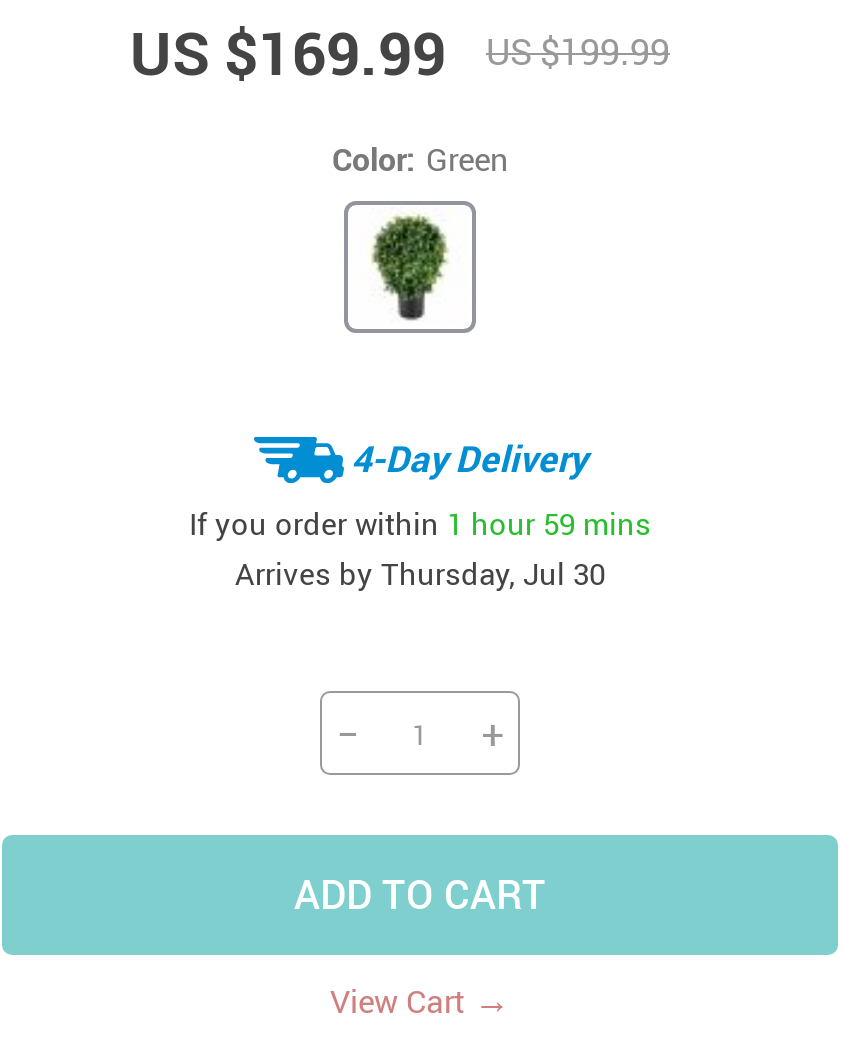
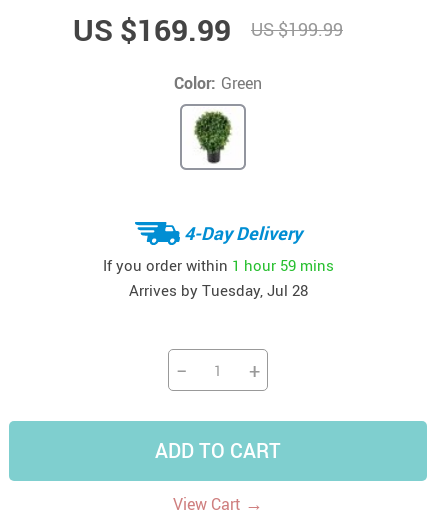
- Arrives by Thursday, Jul 30
+ Arrives by Tuesday, Jul 28
